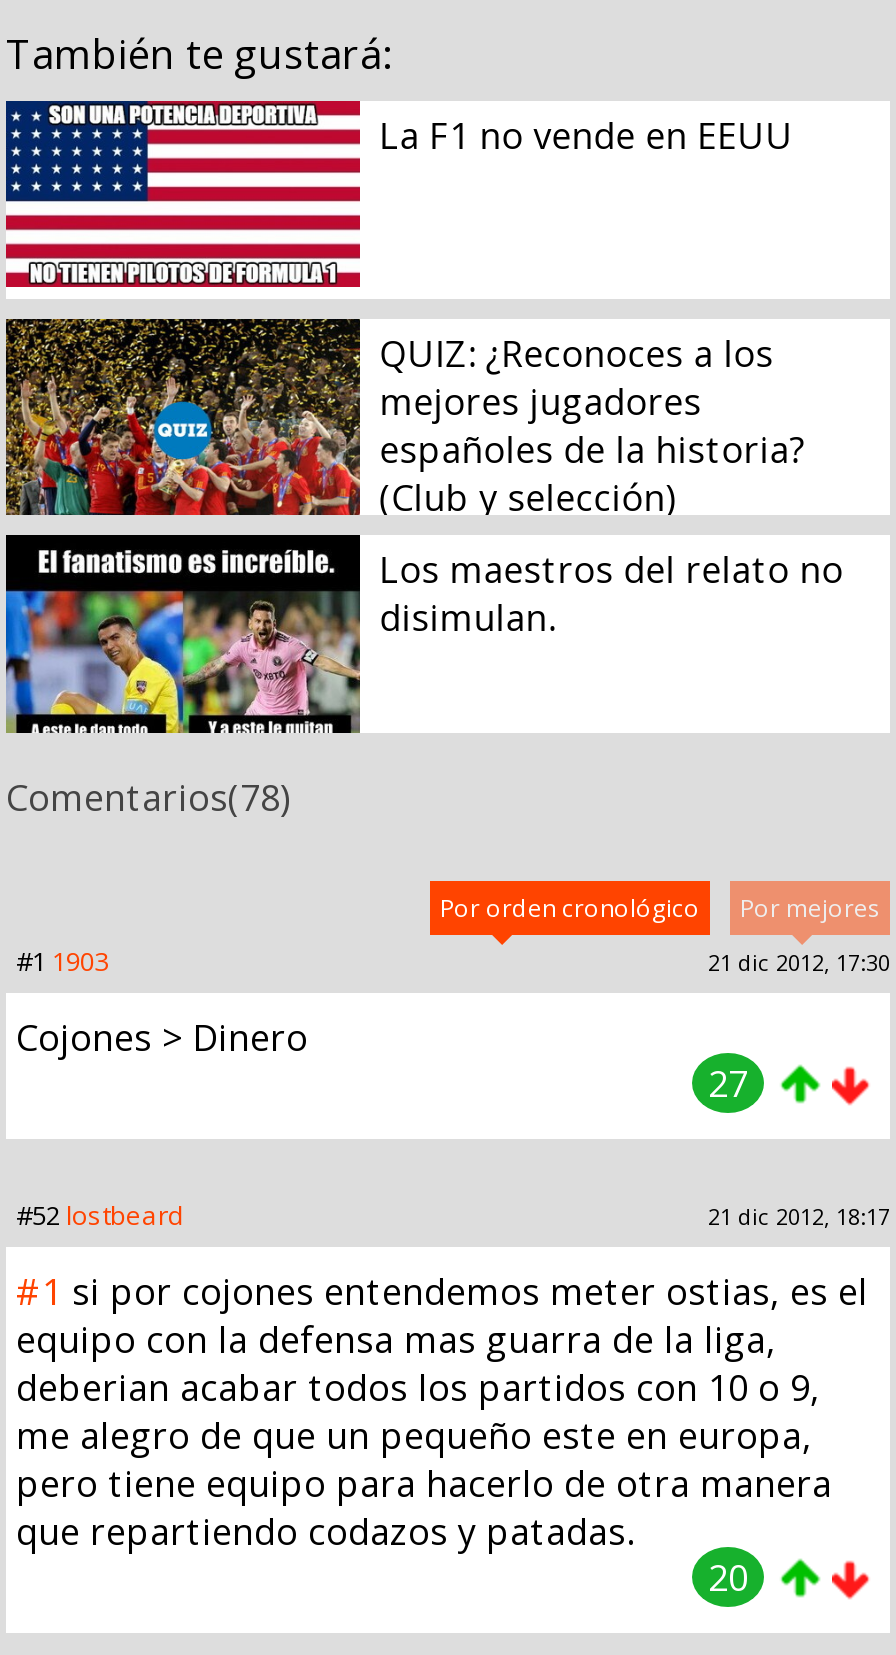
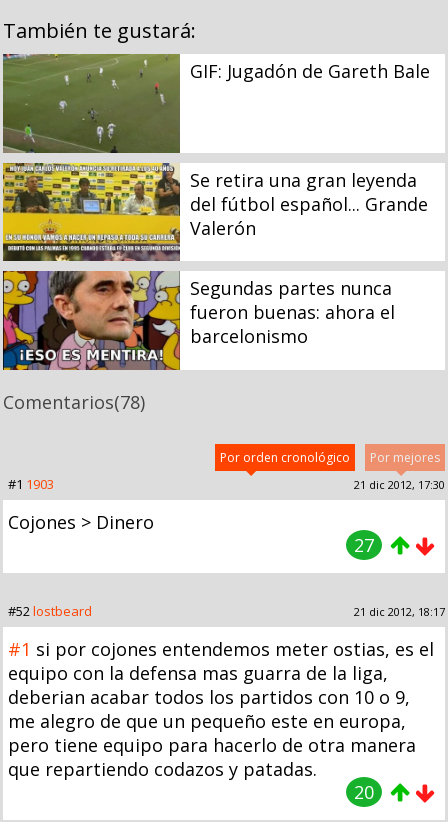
- [image]
- La F1 no vende en EEUU
+ [image]
+ GIF: Jugadón de Gareth Bale

- [image]
- QUIZ: ¿Reconoces a los
- mejores jugadores
- españoles de la historia?
- (Club y selección)
+ [image]
+ Se retira una gran leyenda
+ del fútbol español... Grande
+ Valerón

- [image]
- Los maestros del relato no
- disimulan.
+ [image]
+ Segundas partes nunca
+ fueron buenas: ahora el
+ barcelonismo
